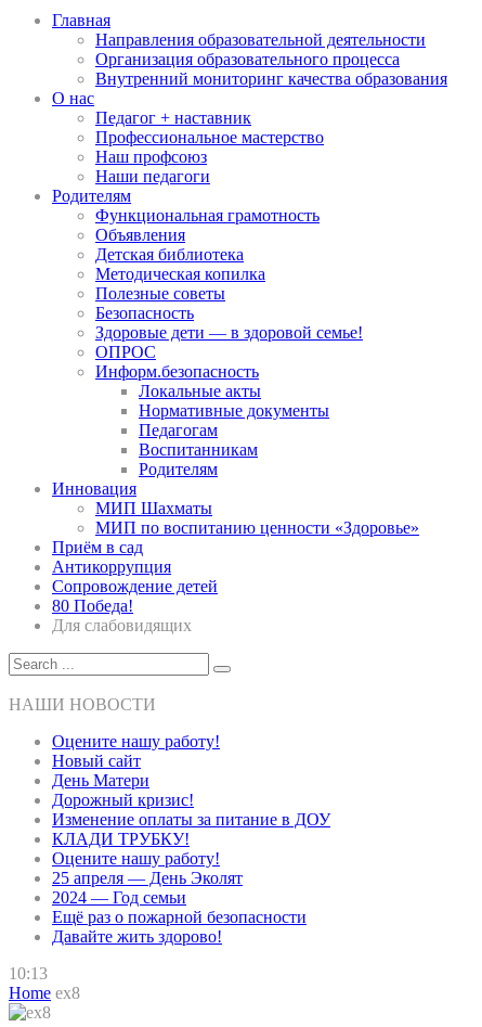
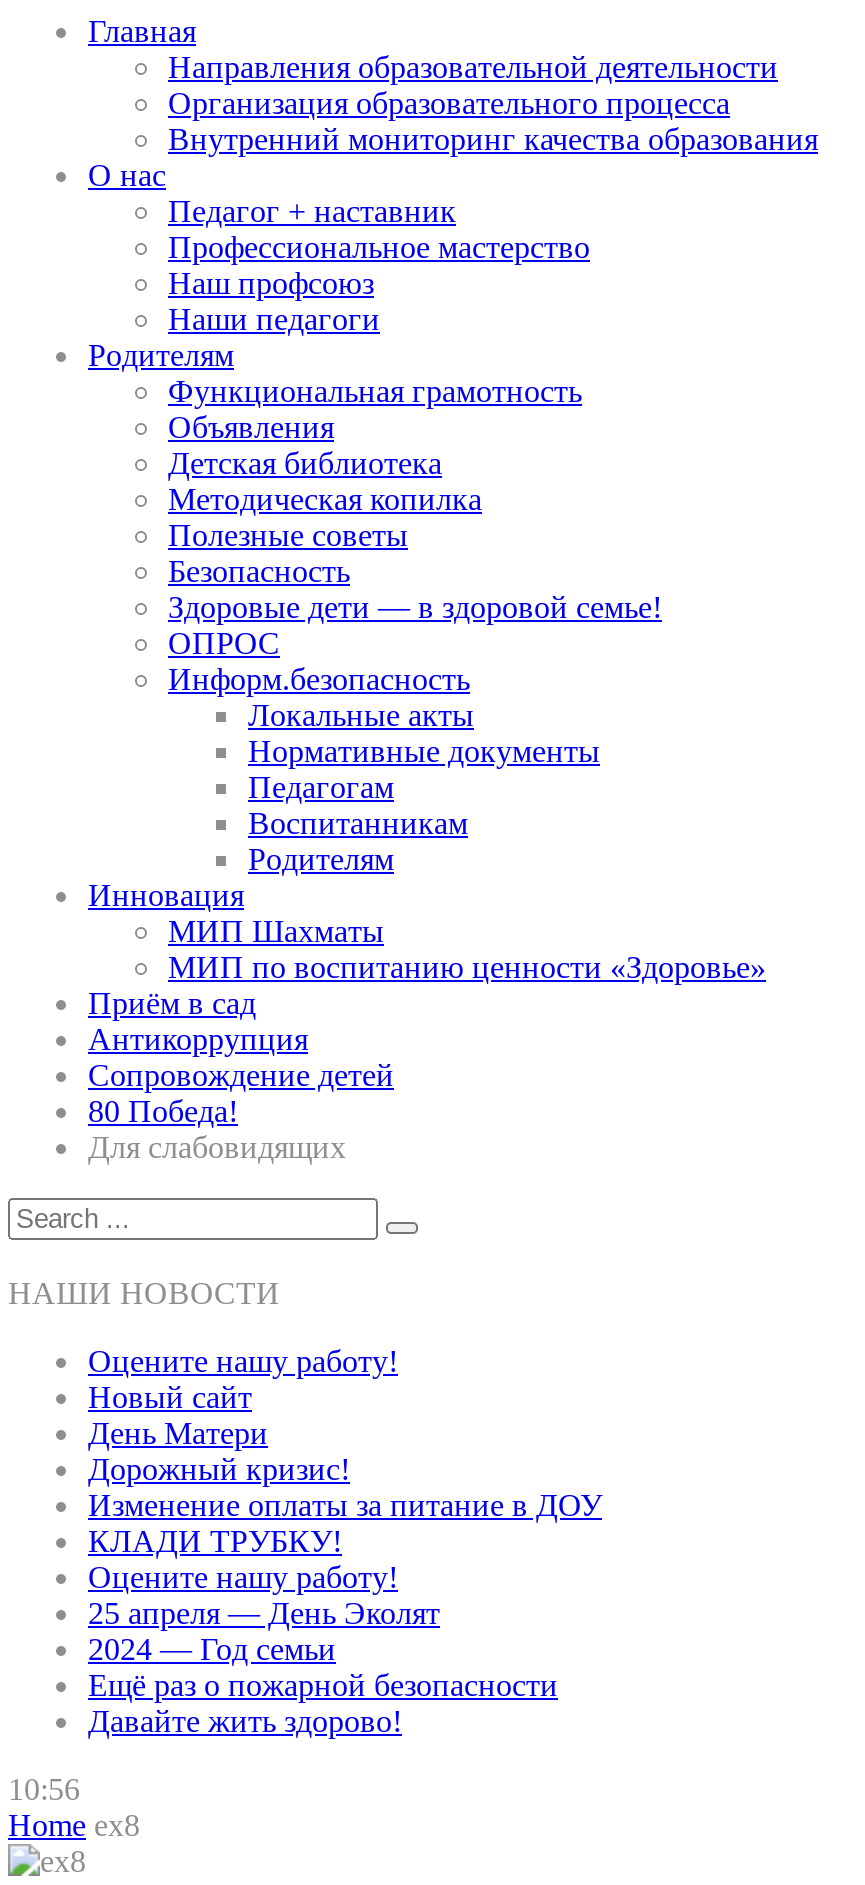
- 10:13
+ 10:56
